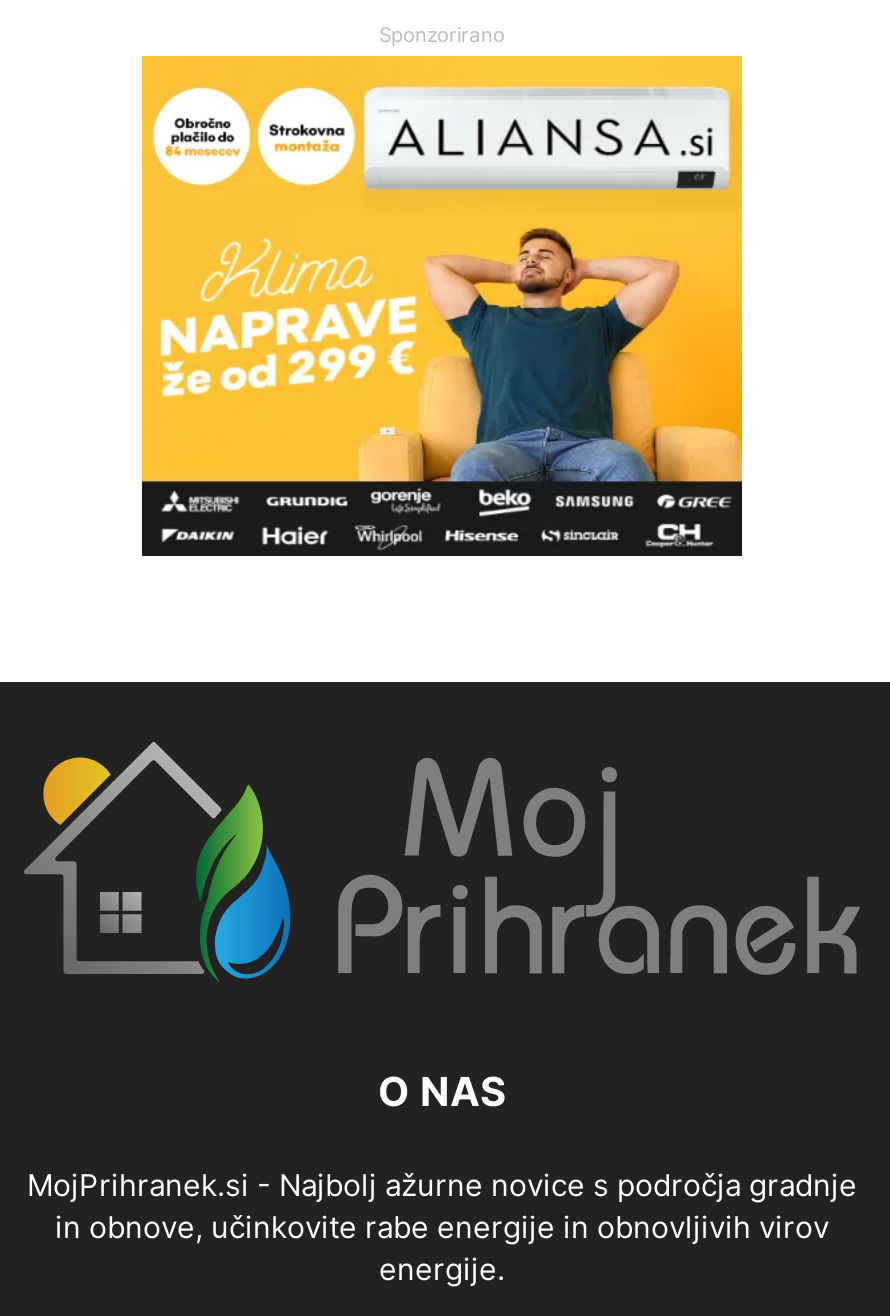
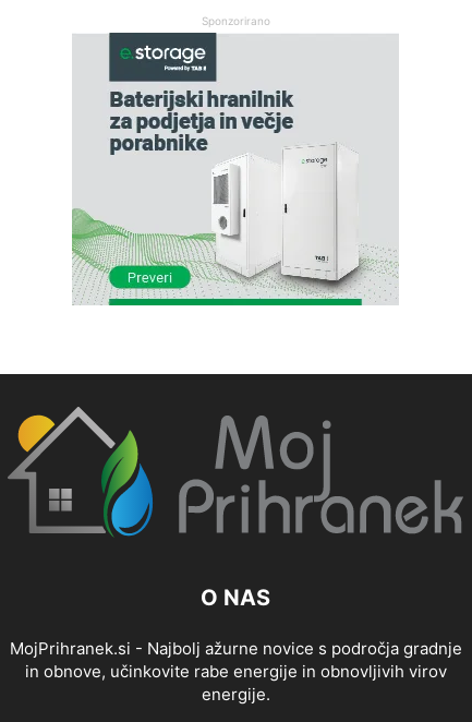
- [image]
+ [image]
